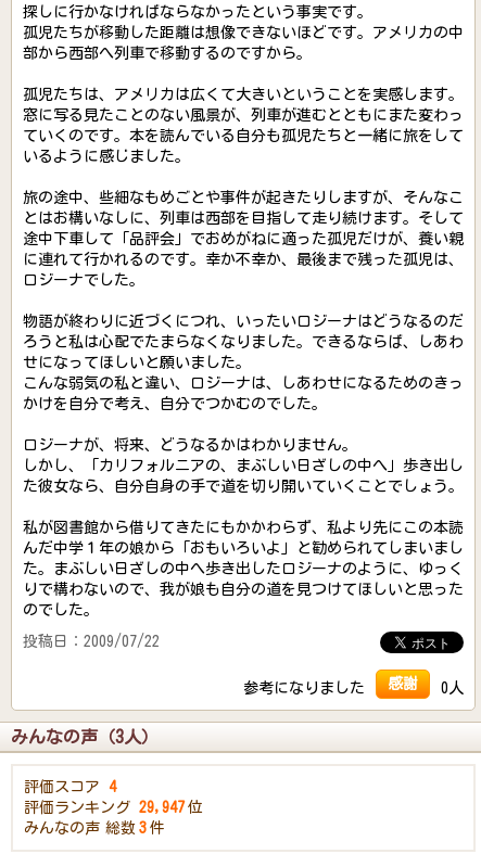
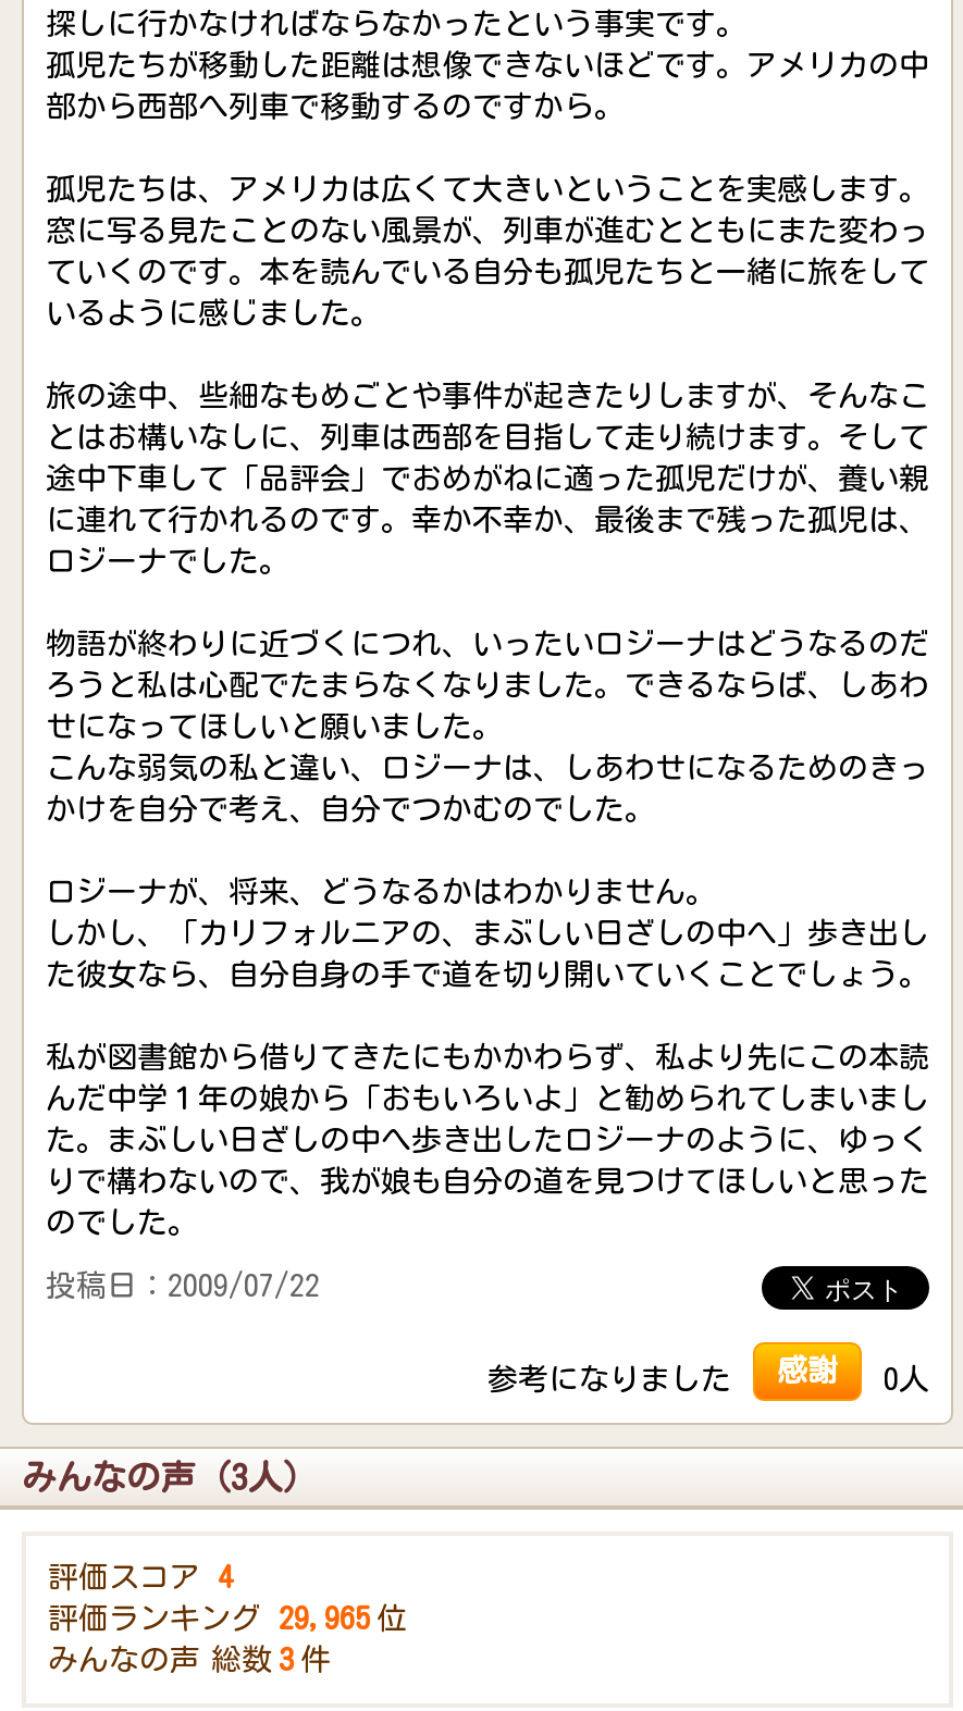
- 評価ランキング 29,947 位
+ 評価ランキング 29,965 位
